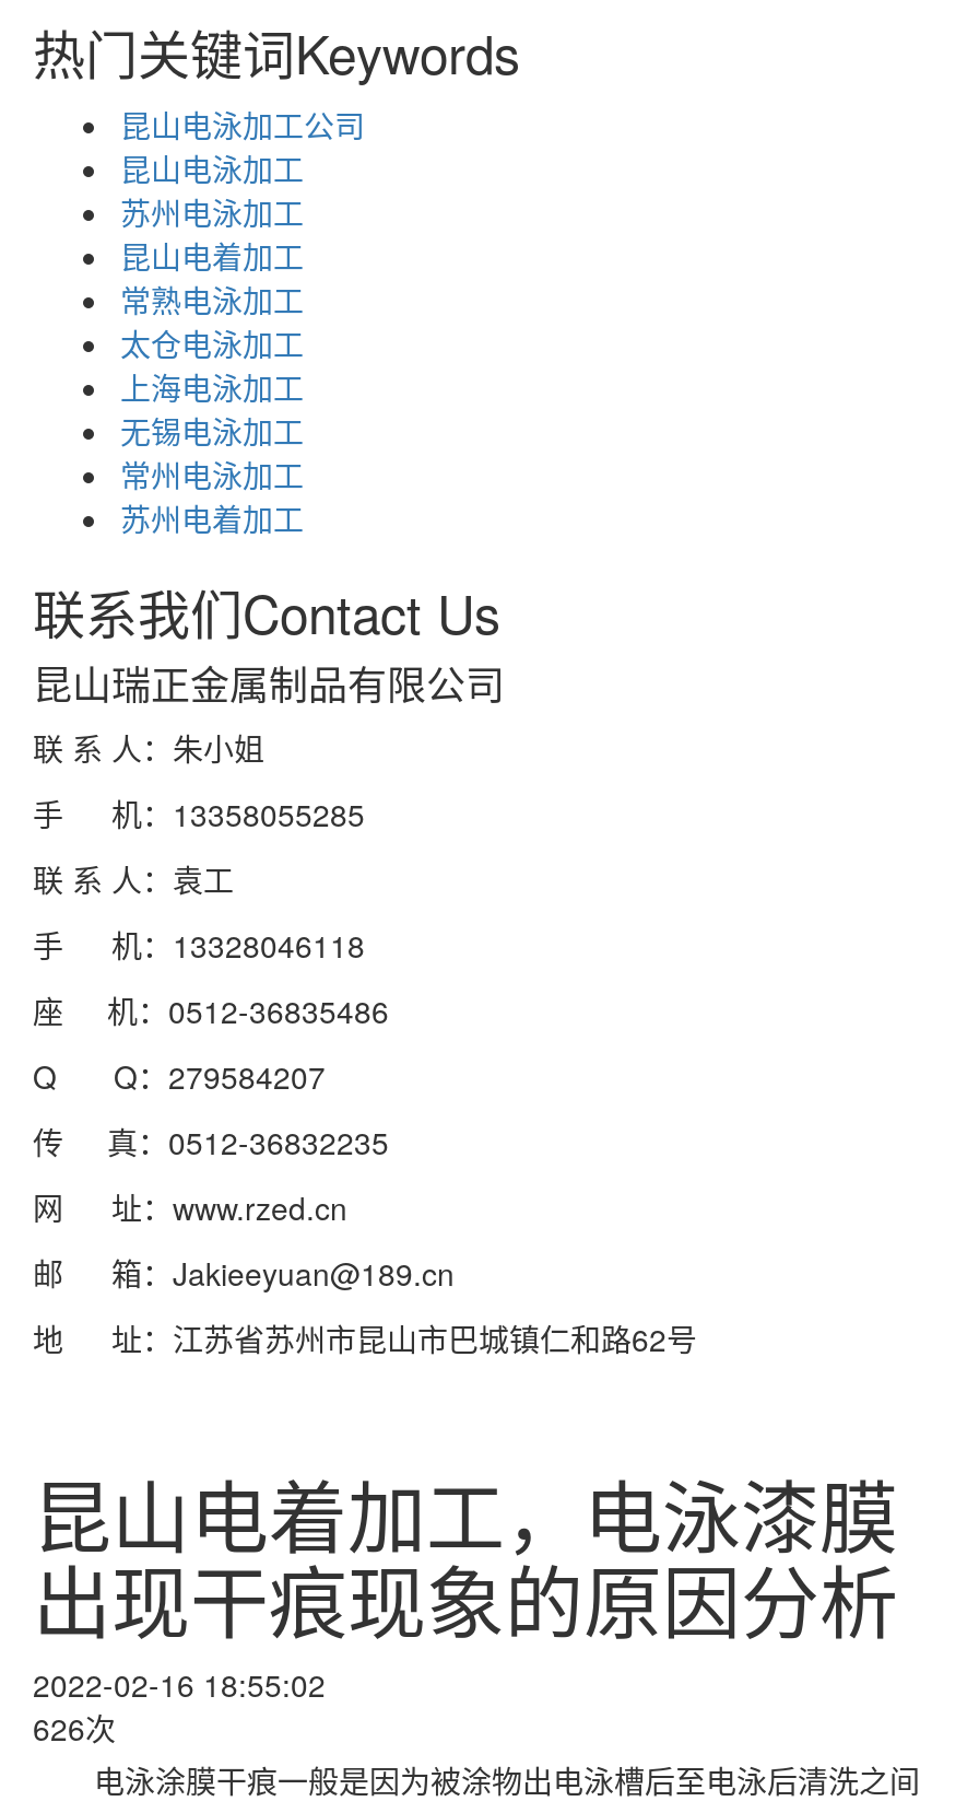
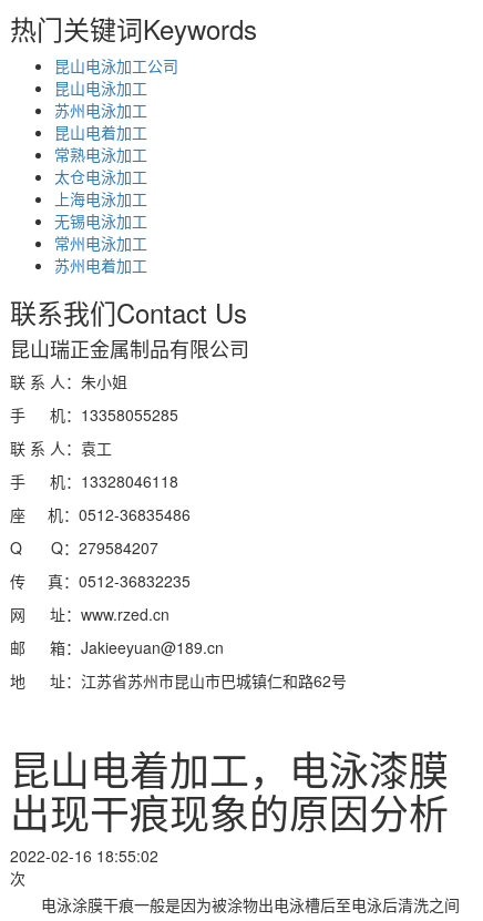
- 626次
+ 次
